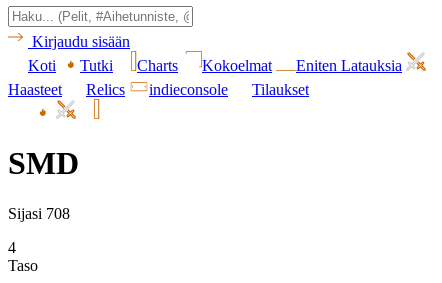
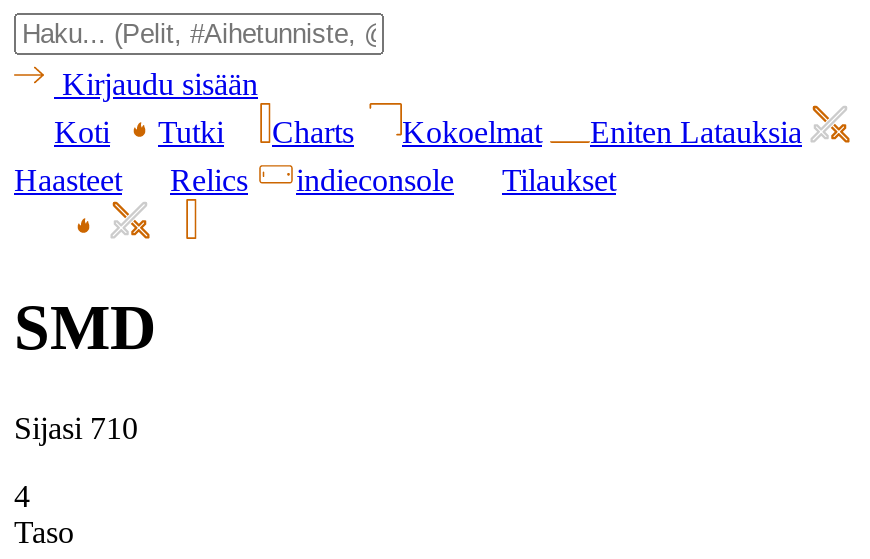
- Sijasi 708
+ Sijasi 710
